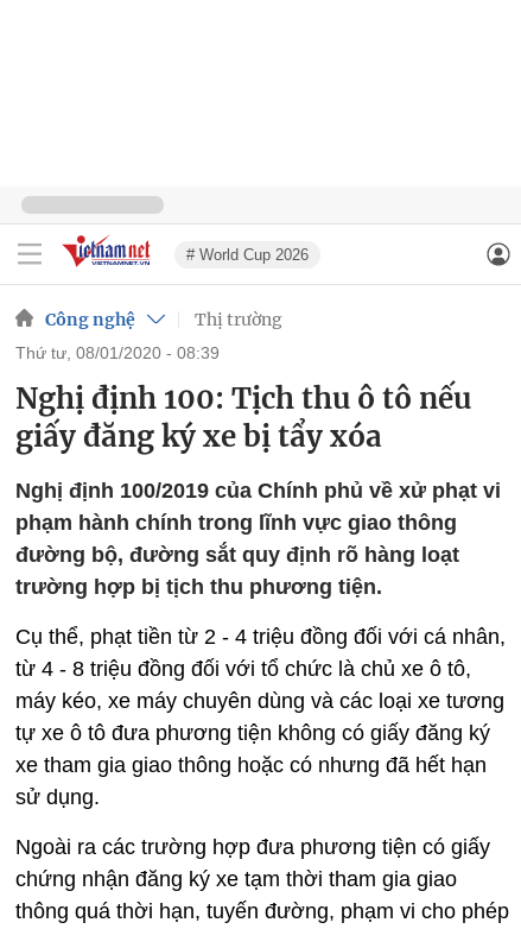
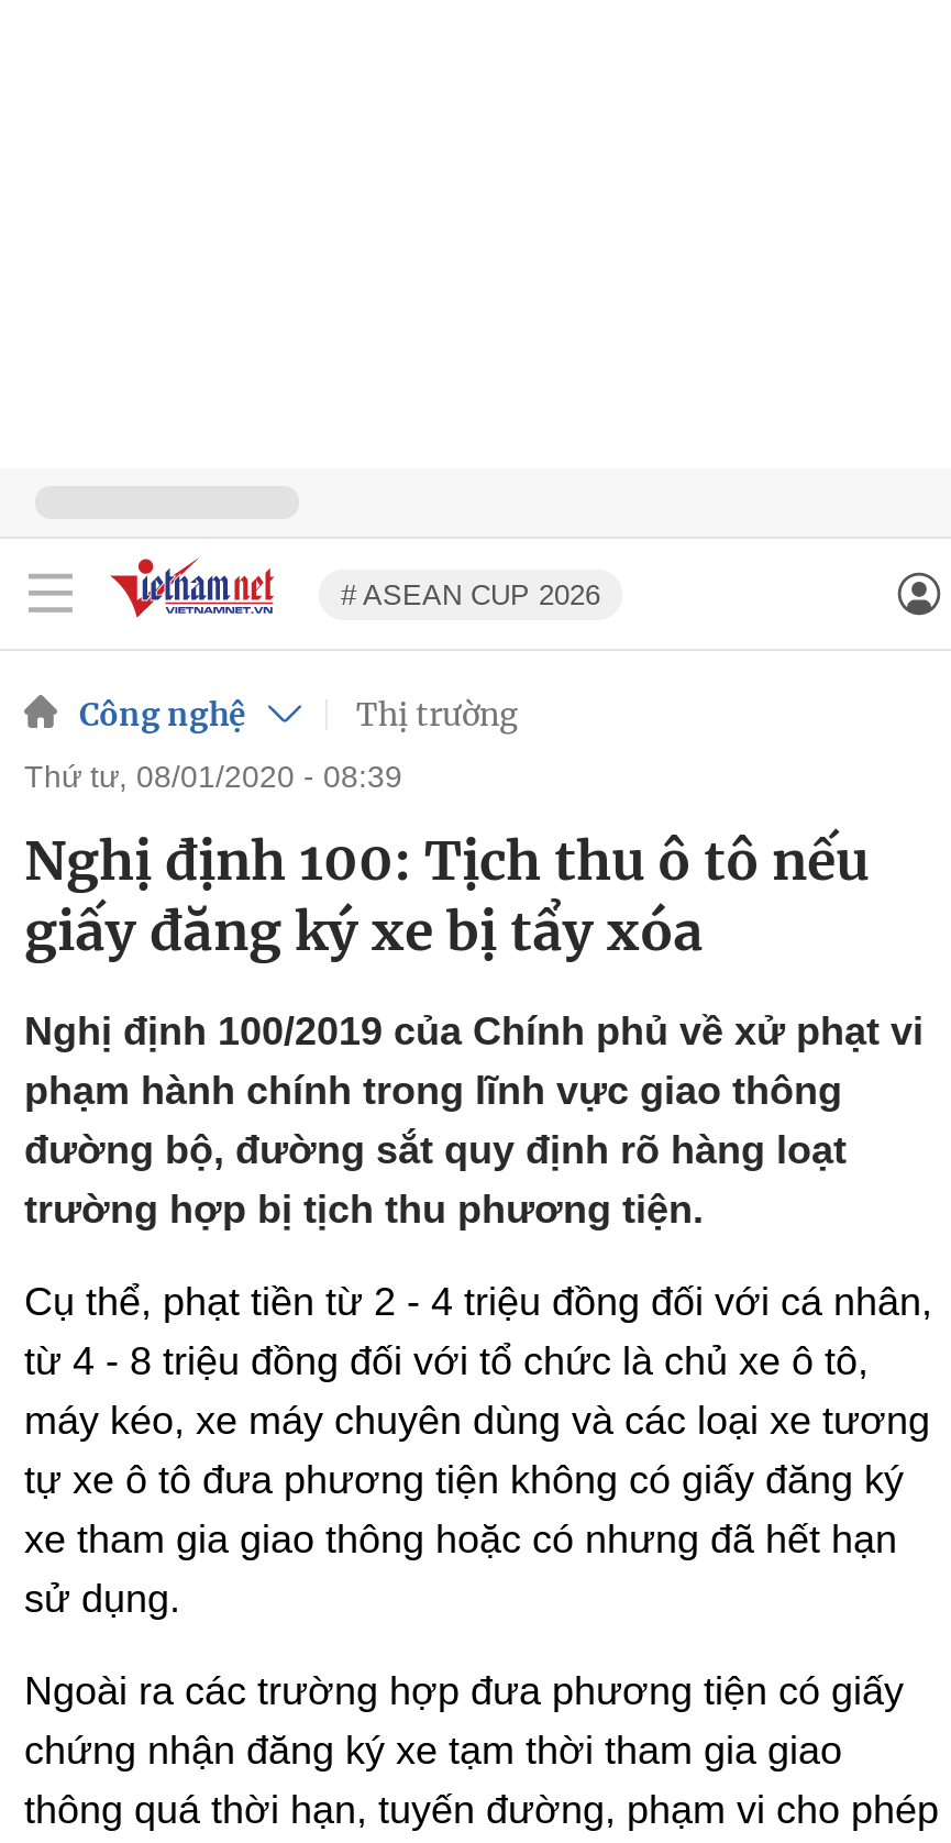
- # World Cup 2026
+ # ASEAN CUP 2026
